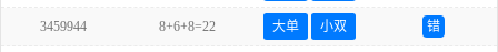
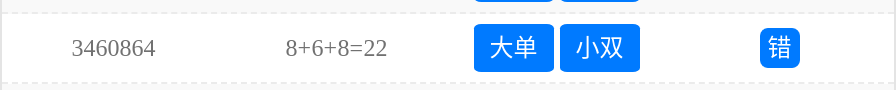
- 3459944
+ 3460864
